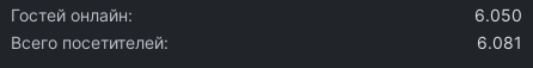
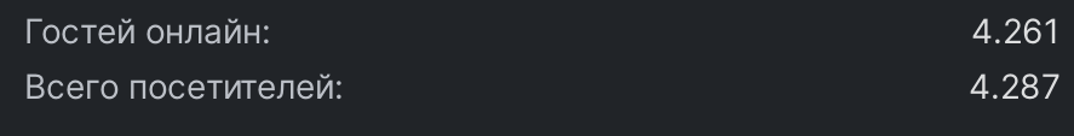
- 6.050
+ 4.261

- 6.081
+ 4.287
